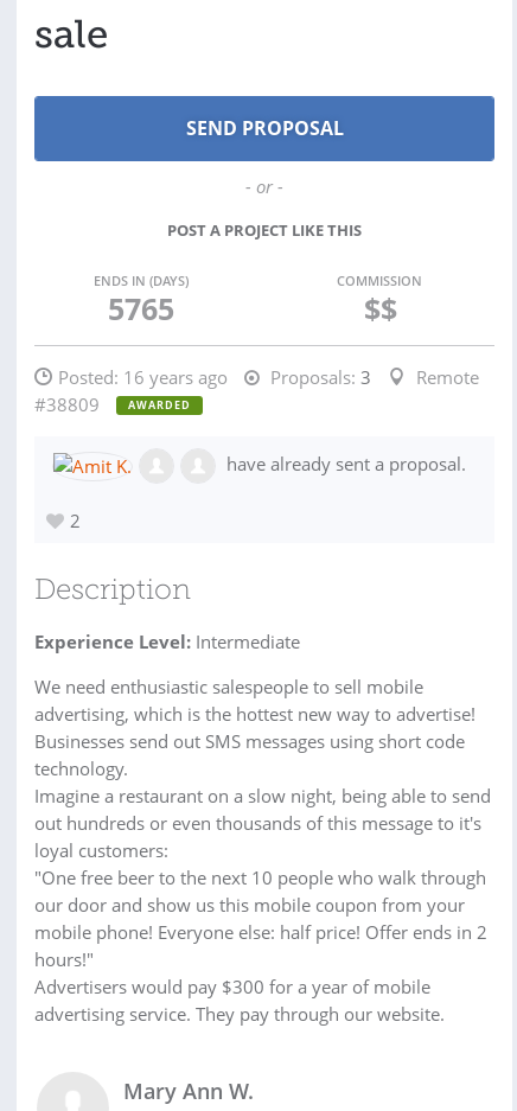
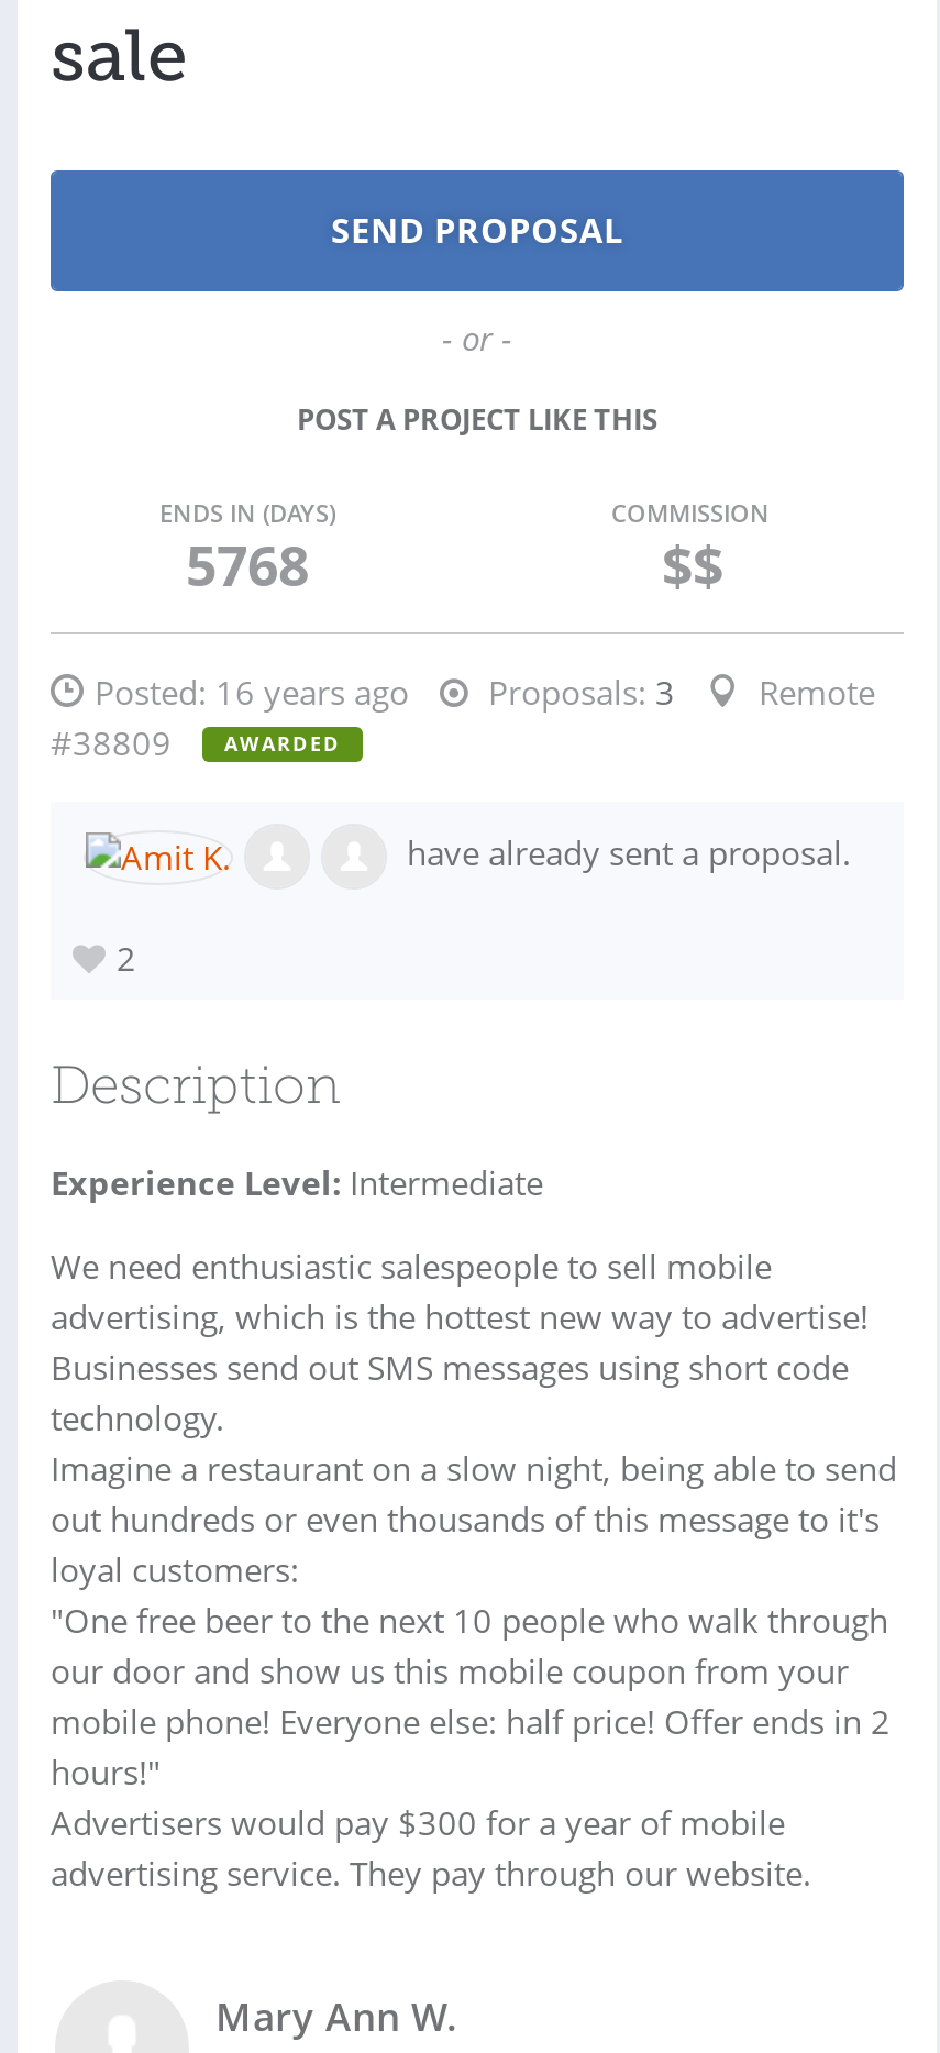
- 5765
+ 5768
